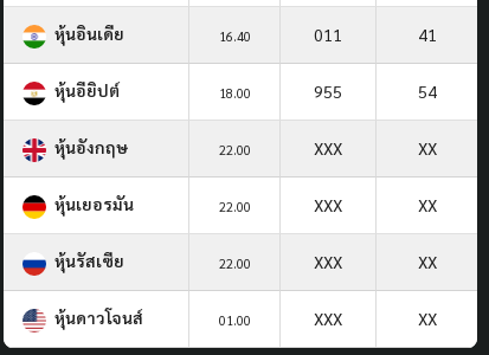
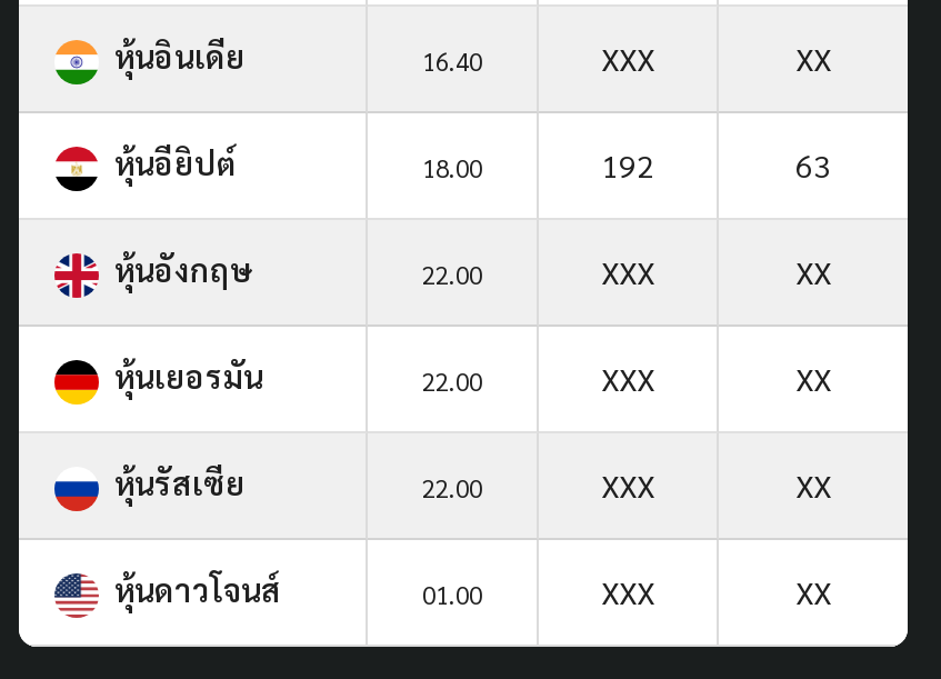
- 011
- 41
+ XXX
+ XX

- 955
+ 192

- 54
+ 63
